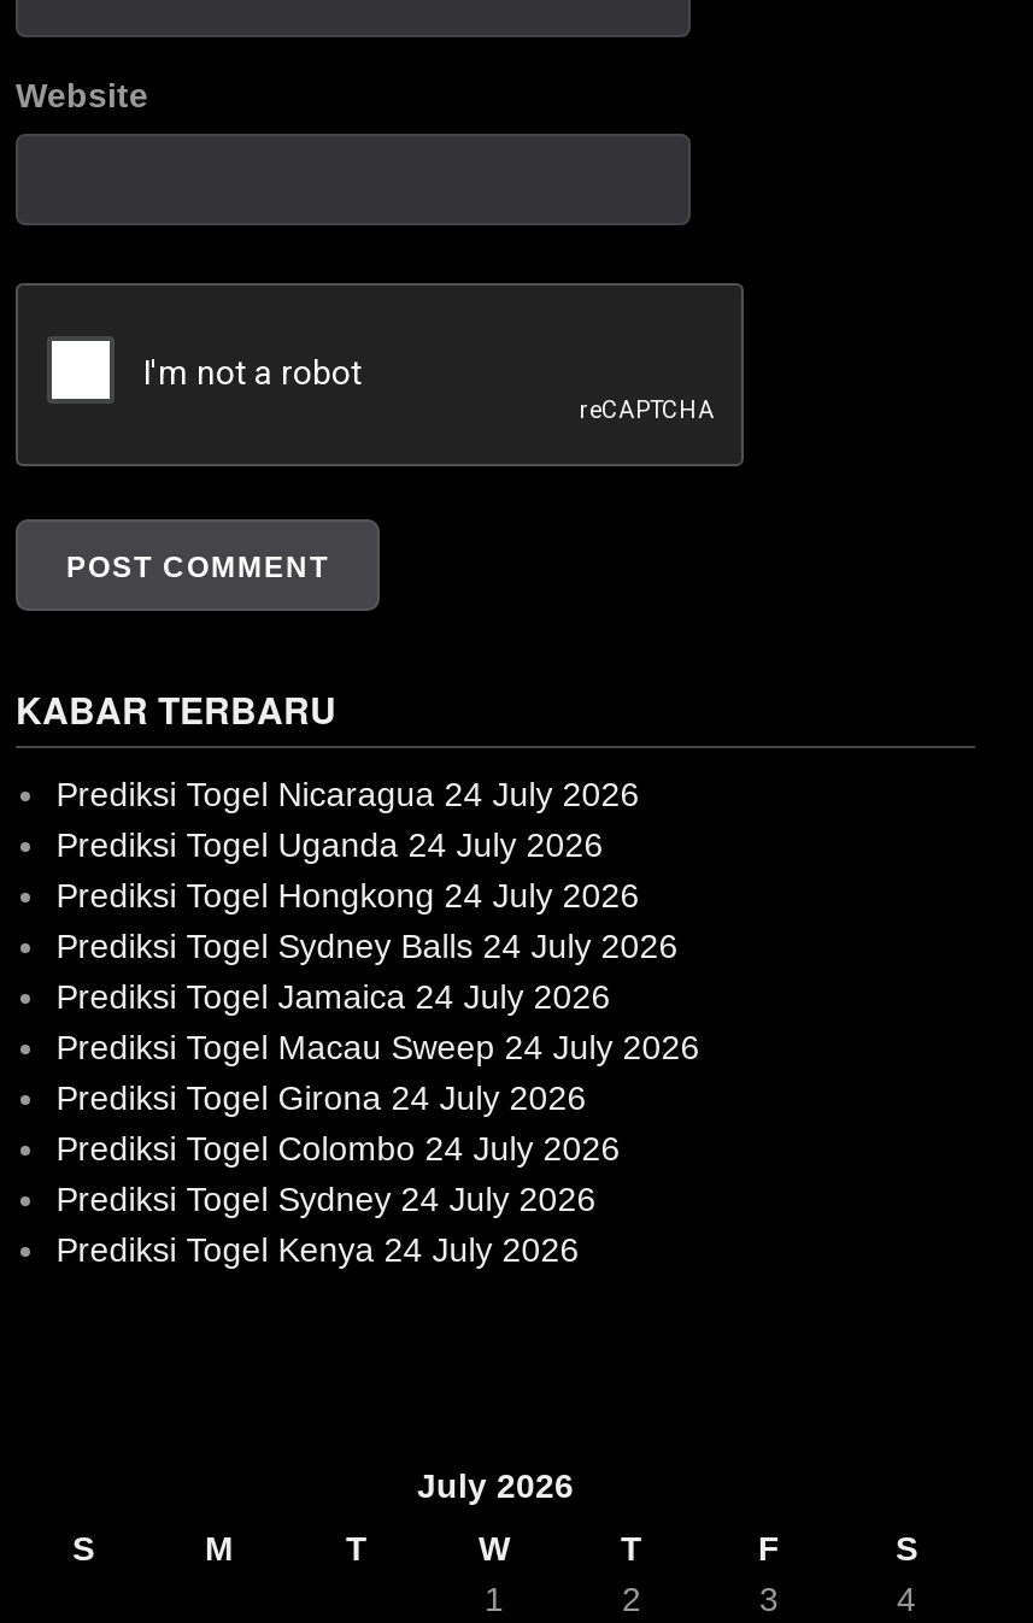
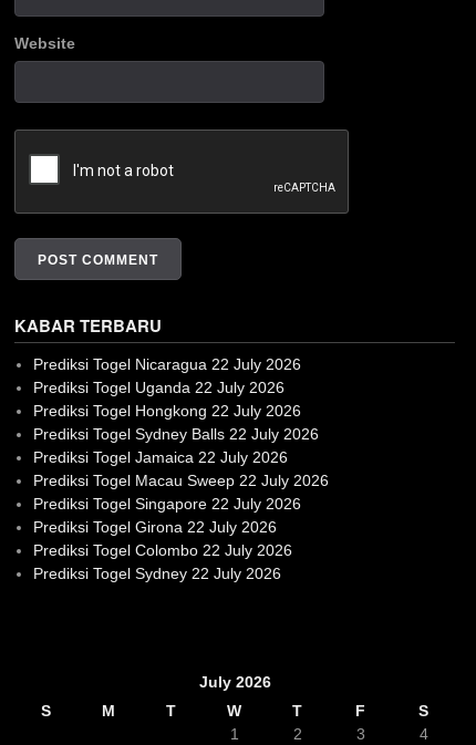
- Prediksi Togel Nicaragua 24 July 2026
+ Prediksi Togel Nicaragua 22 July 2026

- Prediksi Togel Uganda 24 July 2026
+ Prediksi Togel Uganda 22 July 2026

- Prediksi Togel Hongkong 24 July 2026
+ Prediksi Togel Hongkong 22 July 2026

- Prediksi Togel Sydney Balls 24 July 2026
+ Prediksi Togel Sydney Balls 22 July 2026

- Prediksi Togel Jamaica 24 July 2026
+ Prediksi Togel Jamaica 22 July 2026

- Prediksi Togel Macau Sweep 24 July 2026
+ Prediksi Togel Macau Sweep 22 July 2026

- Prediksi Togel Girona 24 July 2026
+ Prediksi Togel Singapore 22 July 2026

- Prediksi Togel Colombo 24 July 2026
+ Prediksi Togel Girona 22 July 2026

- Prediksi Togel Sydney 24 July 2026
+ Prediksi Togel Colombo 22 July 2026

- Prediksi Togel Kenya 24 July 2026
+ Prediksi Togel Sydney 22 July 2026
